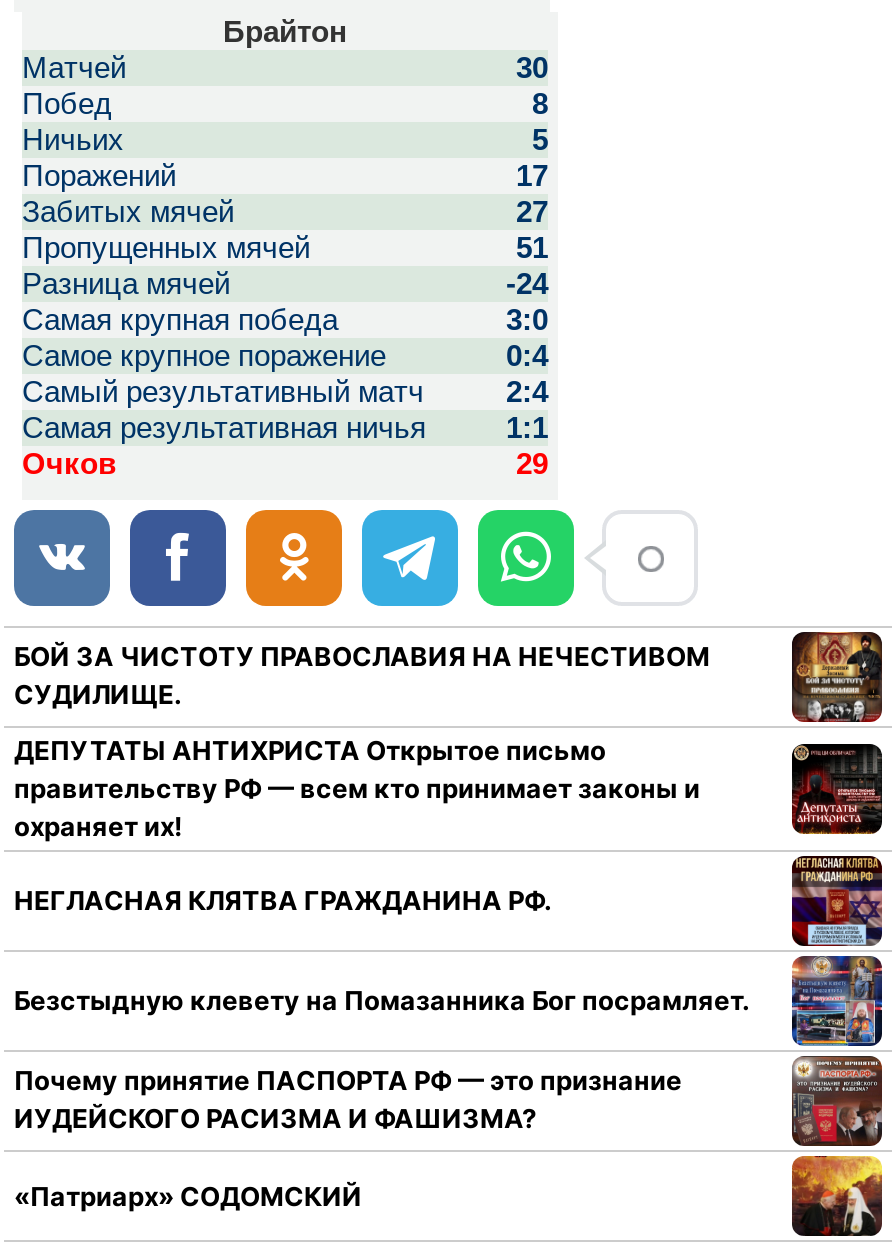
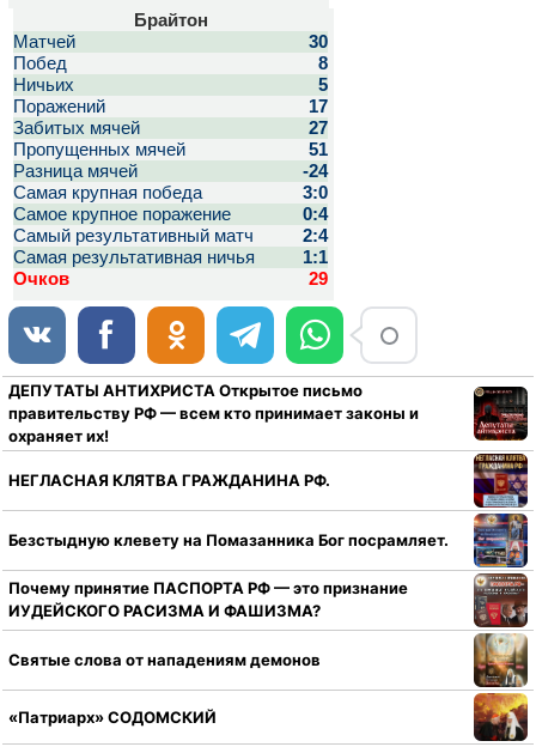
- [image]
- БОЙ ЗА ЧИСТОТУ ПРАВОСЛАВИЯ НА НЕЧЕСТИВОМ
- СУДИЛИЩЕ.

moved up: [image] | ДЕПУТАТЫ АНТИХРИСТА Открытое письмо | правительству РФ — всем кто принимает законы и | охраняет их! | НЕГЛАСНАЯ КЛЯТВА ГРАЖДАНИНА РФ. | Безстыдную клевету на Помазанника Бог посрамляет. | Почему принятие ПАСПОРТА РФ — это признание | ИУДЕЙСКОГО РАСИЗМА И ФАШИЗМА?

+ Святые слова от нападениям демонов

+ [image]
